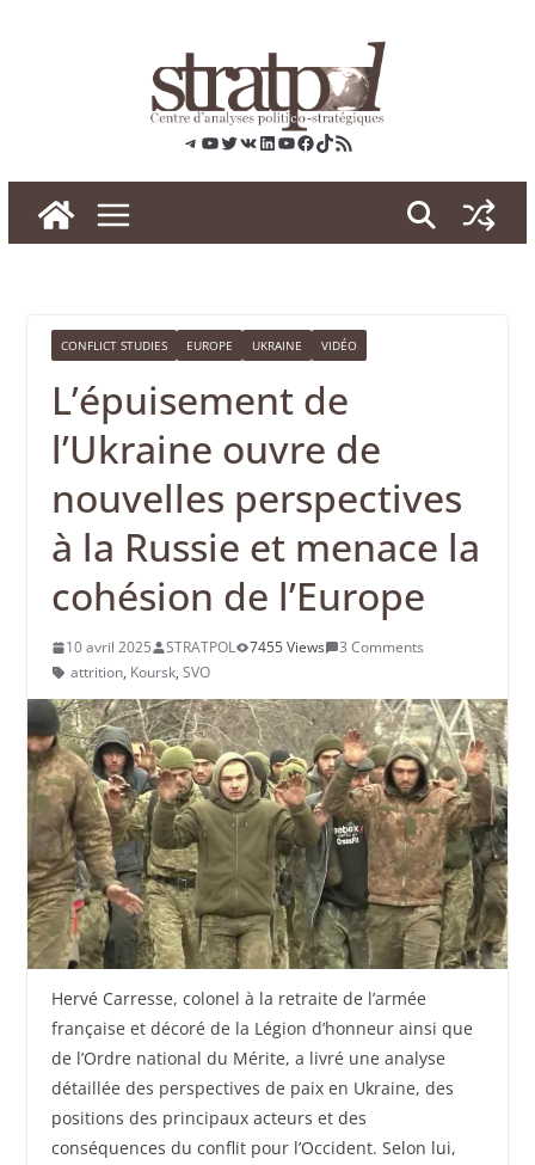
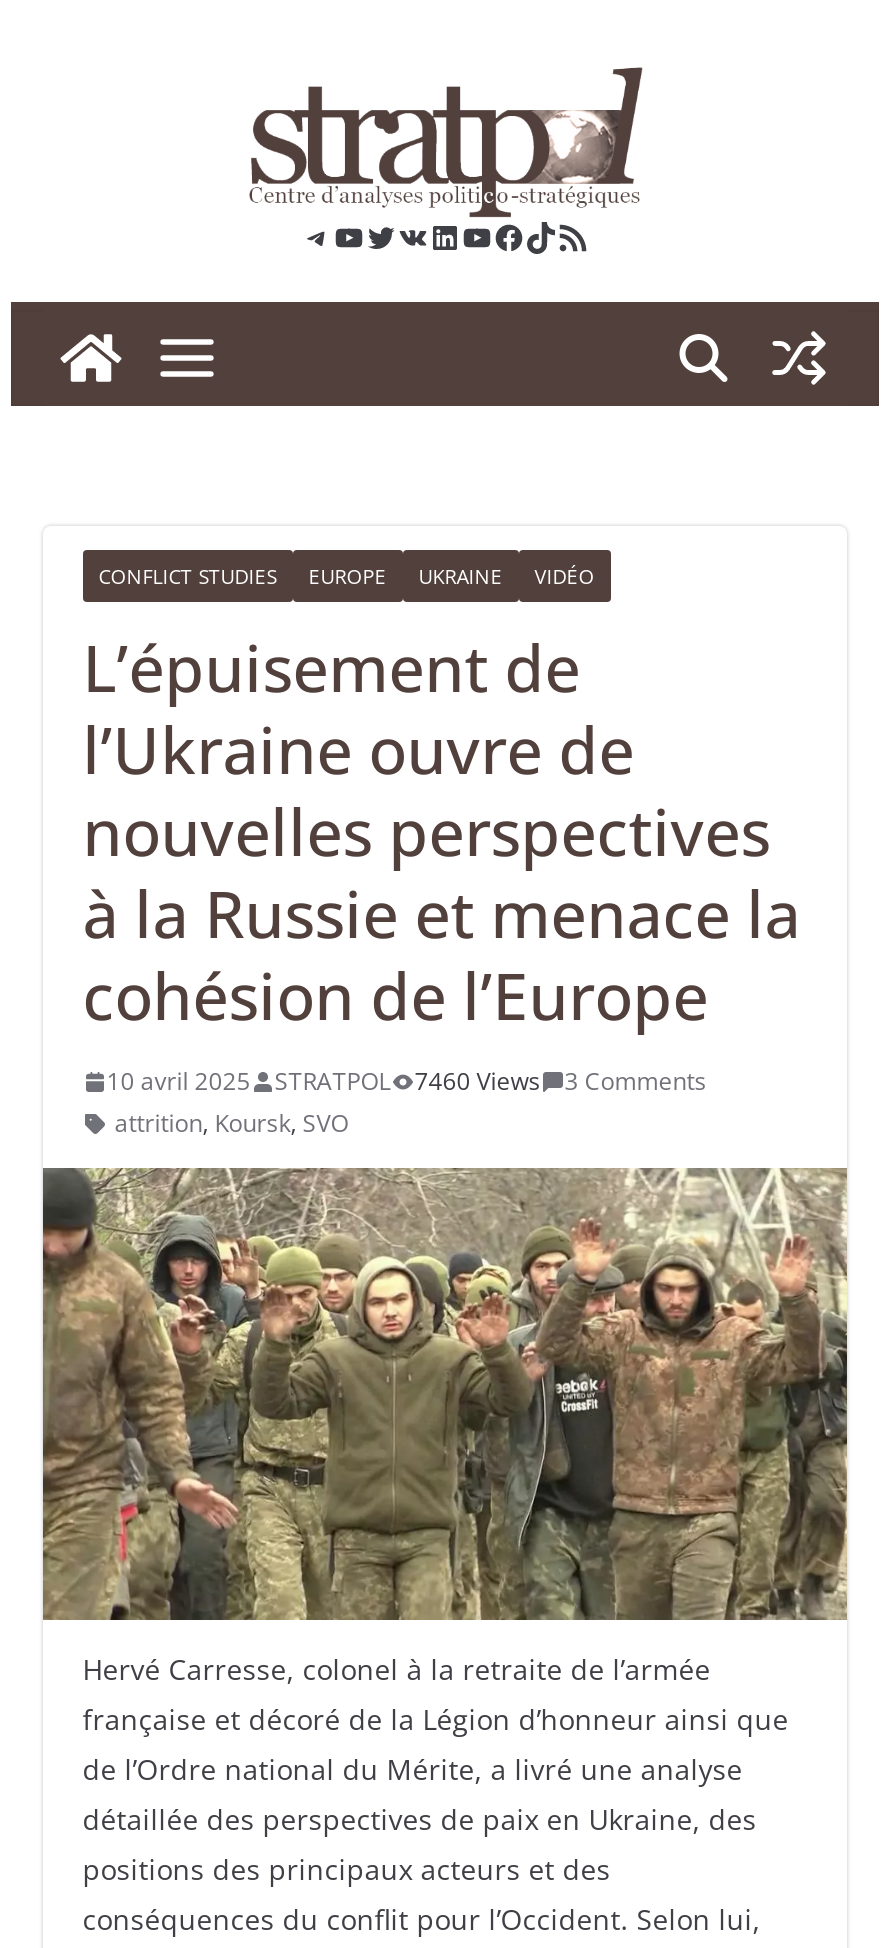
- 10 avril 2025 STRATPOL 7455 Views 3 Comments
+ 10 avril 2025 STRATPOL 7460 Views 3 Comments
